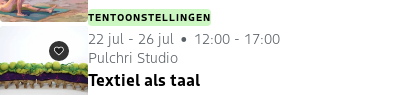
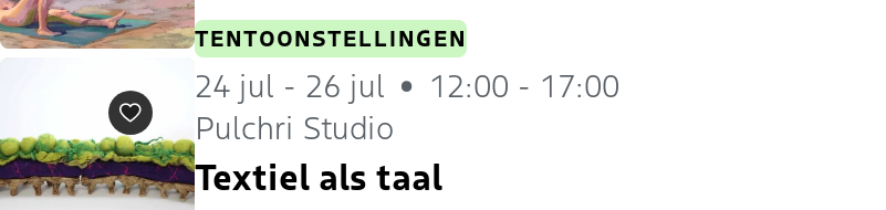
- 22 jul - 26 jul 12:00 - 17:00
+ 24 jul - 26 jul 12:00 - 17:00
